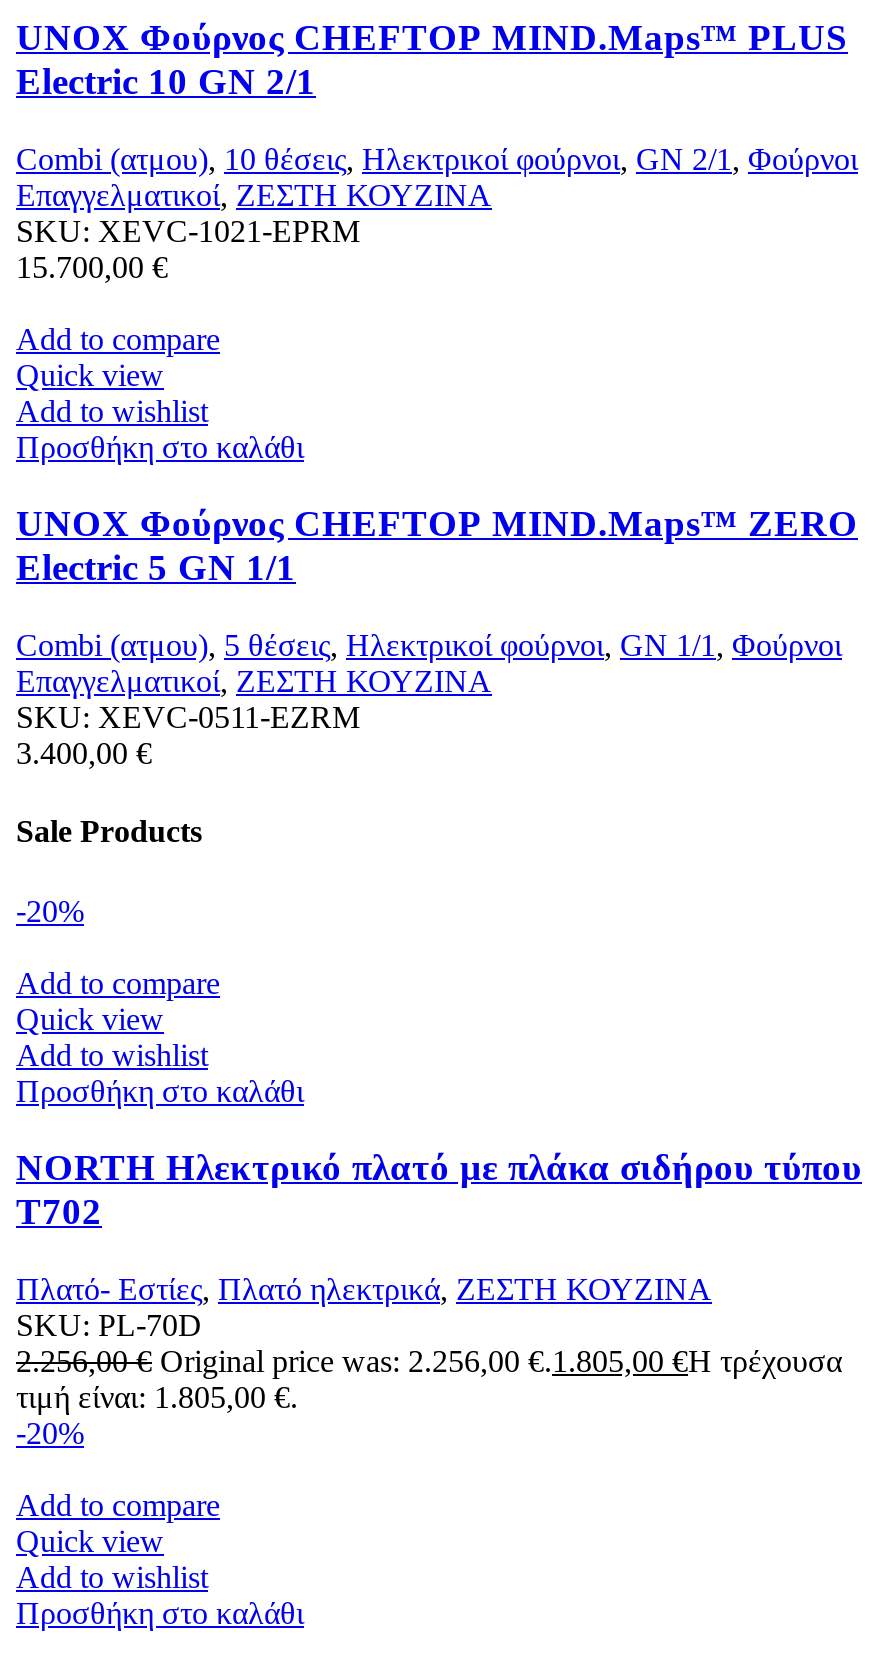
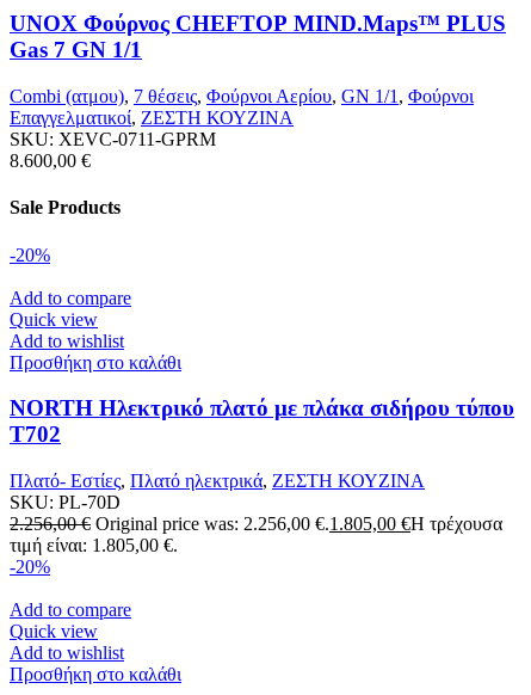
- Electric 10 GN 2/1
+ Gas 7 GN 1/1

- Combi (ατμου), 10 θέσεις, Ηλεκτρικοί φούρνοι, GN 2/1, Φούρνοι
+ Combi (ατμου), 7 θέσεις, Φούρνοι Αερίου, GN 1/1, Φούρνοι

- SKU: XEVC-1021-EPRM
- 15.700,00 €
- Add to compare
- Quick view
- Add to wishlist
- Προσθήκη στο καλάθι
- UNOX Φούρνος CHEFTOP MIND.Maps™ ZERO
- Electric 5 GN 1/1
- Combi (ατμου), 5 θέσεις, Ηλεκτρικοί φούρνοι, GN 1/1, Φούρνοι
- Επαγγελματικοί, ΖΕΣΤΗ ΚΟΥΖΙΝΑ
- SKU: XEVC-0511-EZRM
- 3.400,00 €
+ SKU: XEVC-0711-GPRM
+ 8.600,00 €
